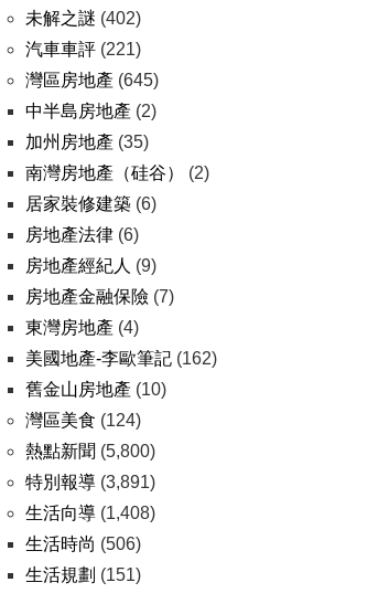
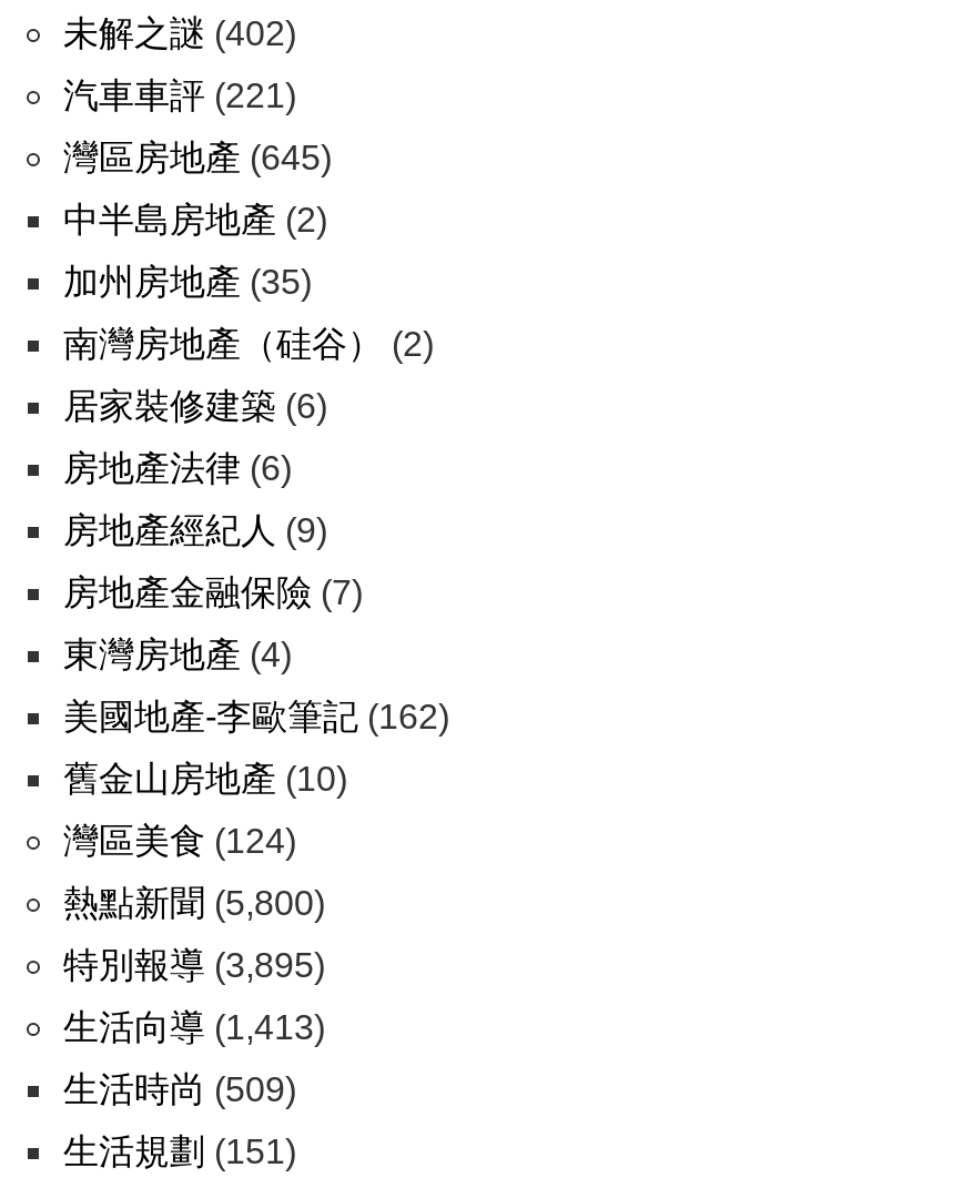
- 特別報導(3,891)
+ 特別報導(3,895)

- 生活向導(1,408)
+ 生活向導(1,413)

- 生活時尚(506)
+ 生活時尚(509)
